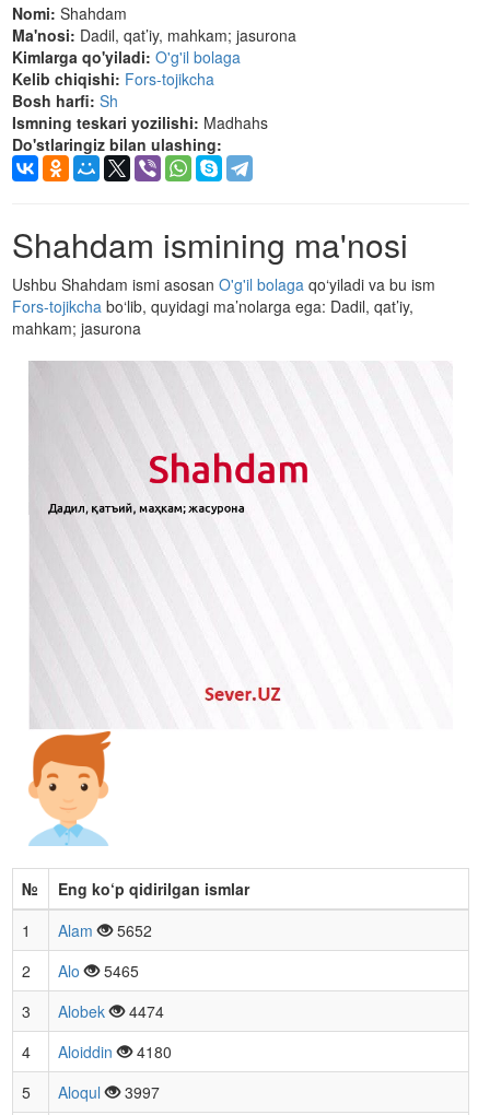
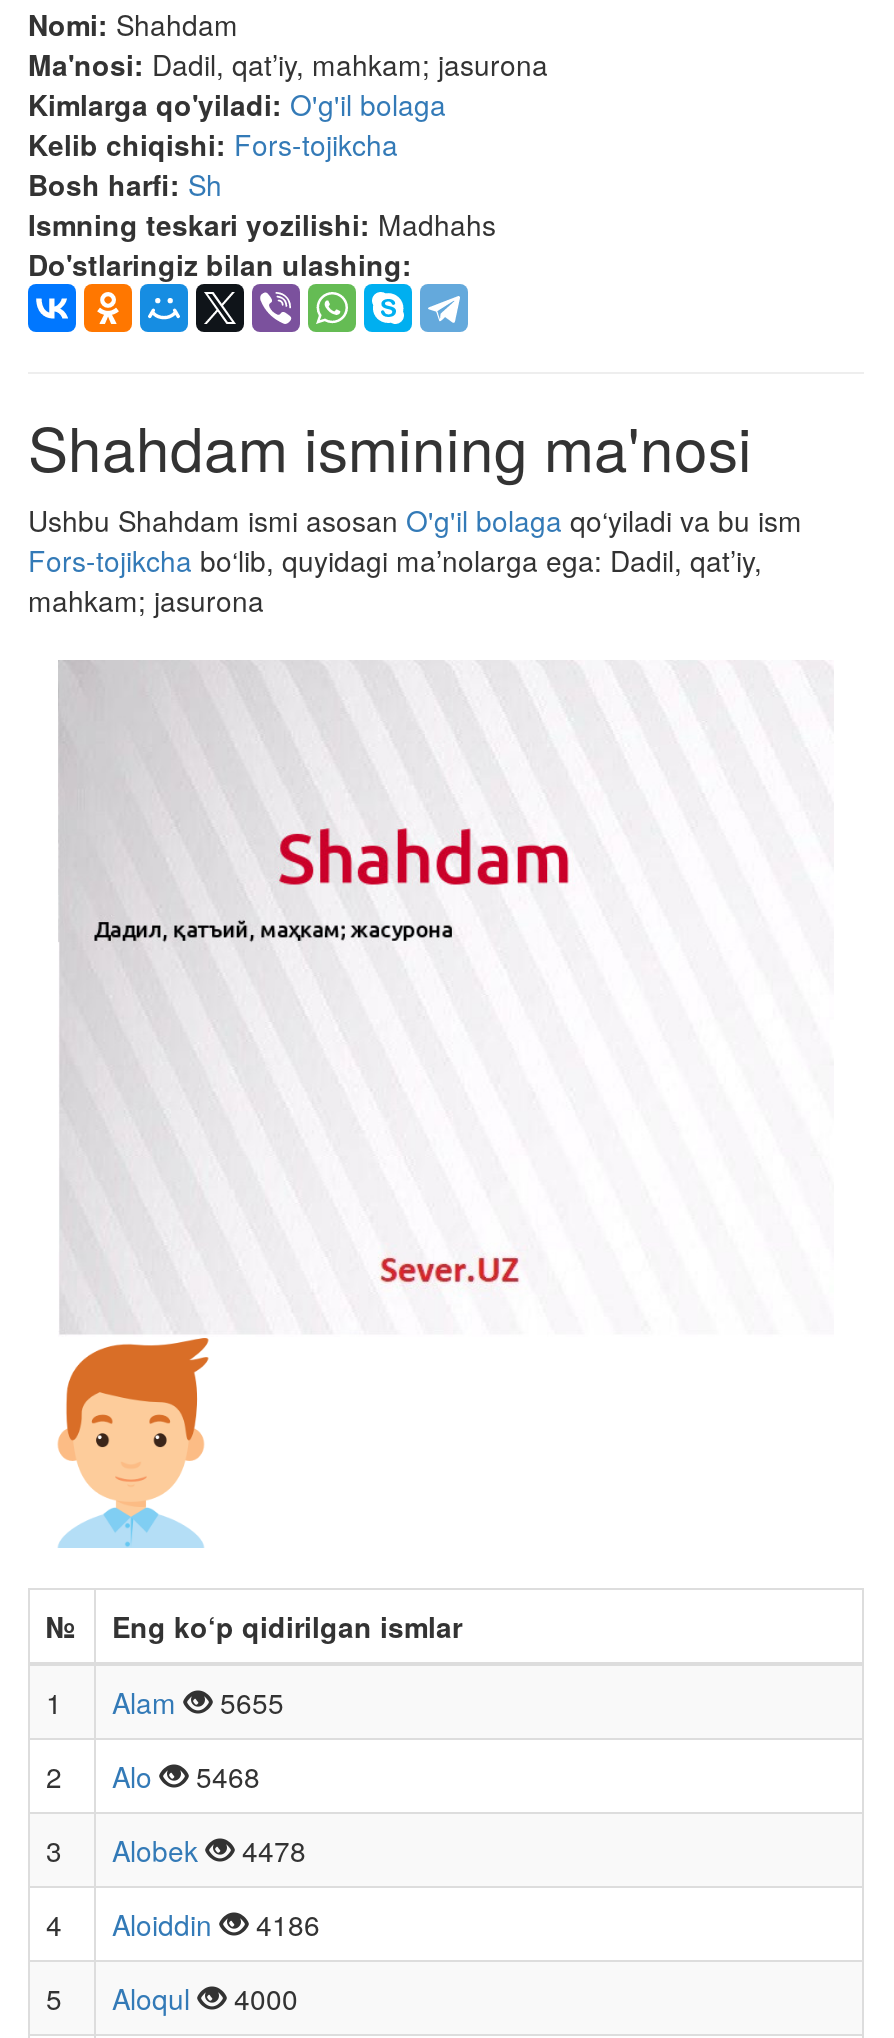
- 1 Alam 5652
+ 1 Alam 5655

- 2 Alo 5465
+ 2 Alo 5468

- 3 Alobek 4474
+ 3 Alobek 4478

- 4 Aloiddin 4180
+ 4 Aloiddin 4186

- 5 Aloqul 3997
+ 5 Aloqul 4000
